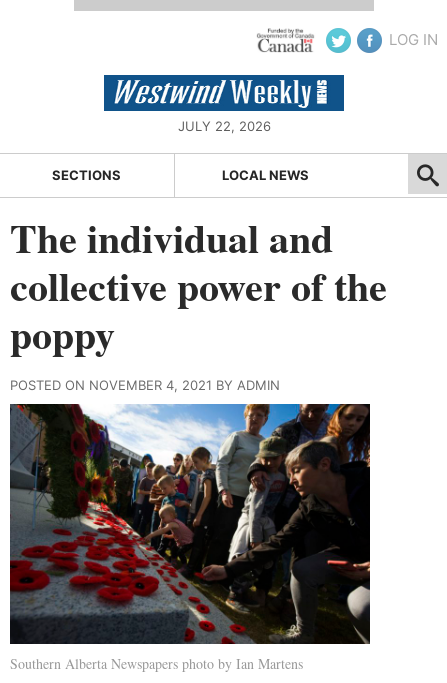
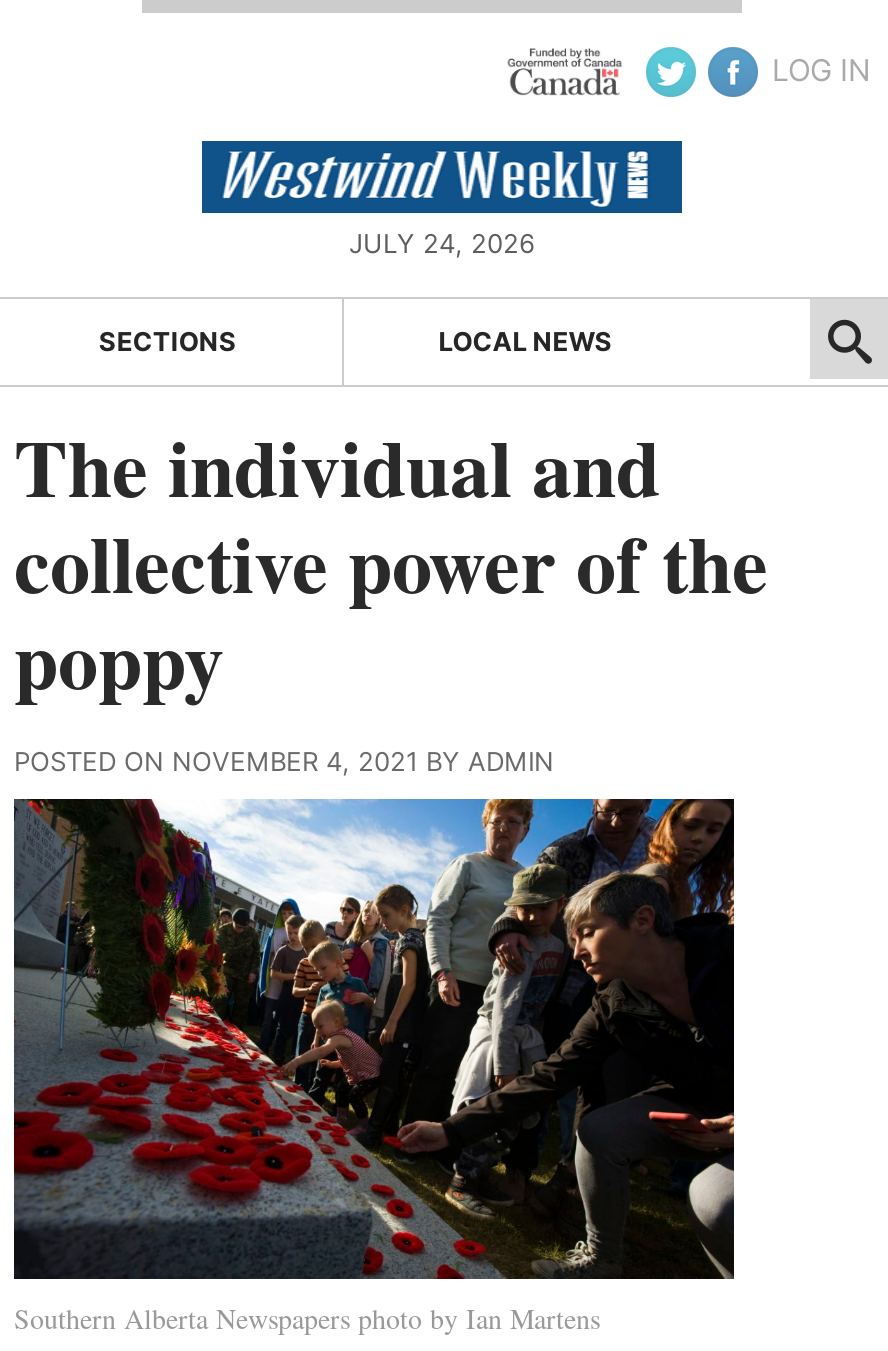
- JULY 22, 2026
+ JULY 24, 2026
